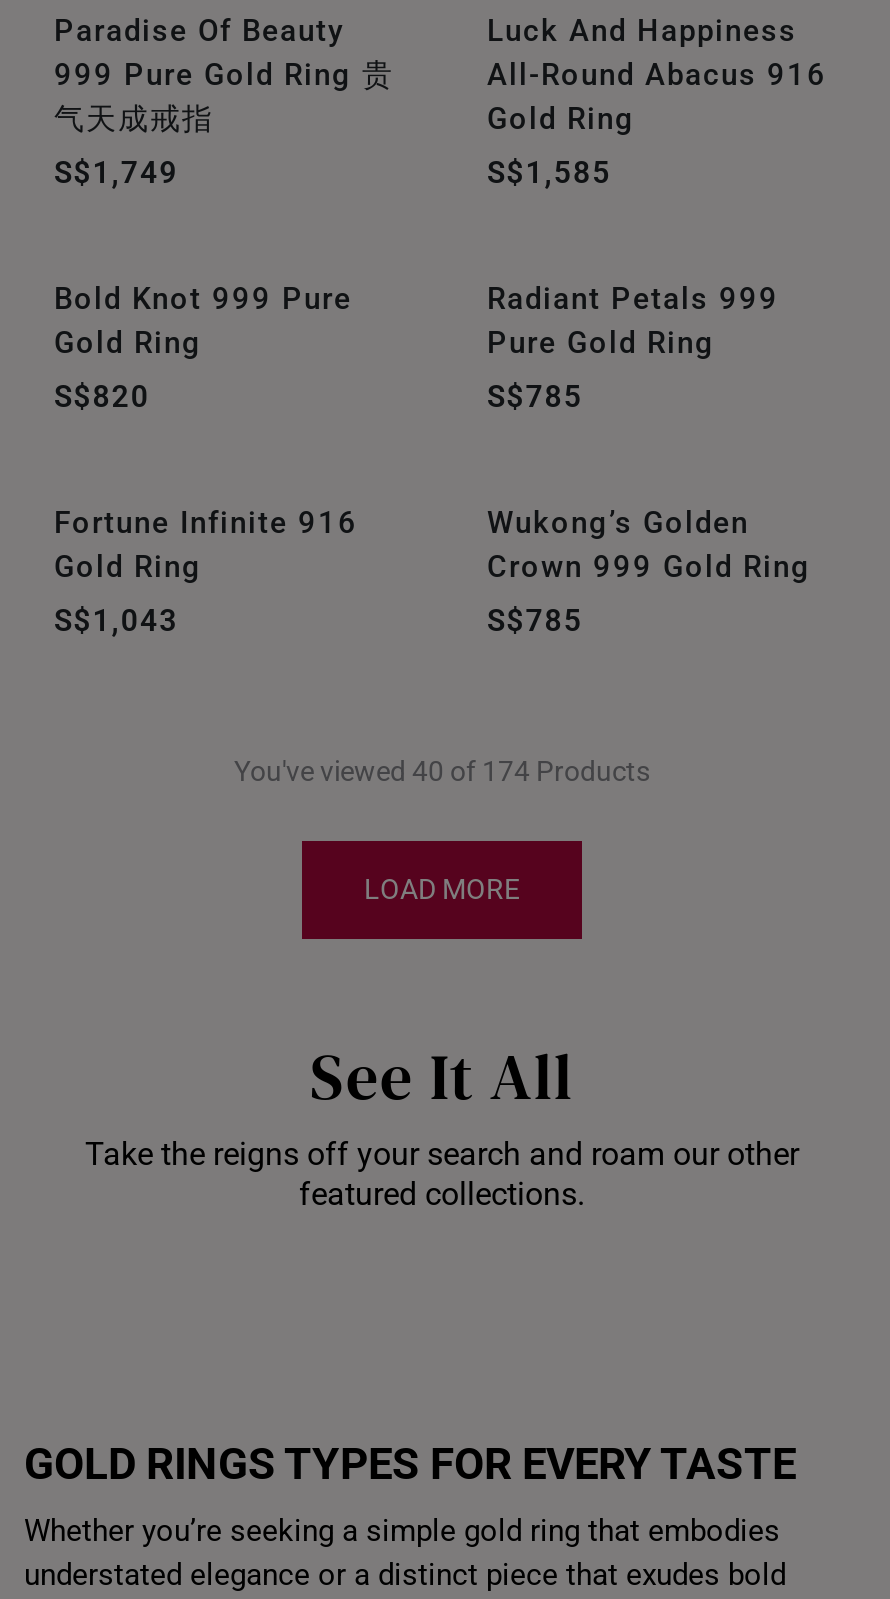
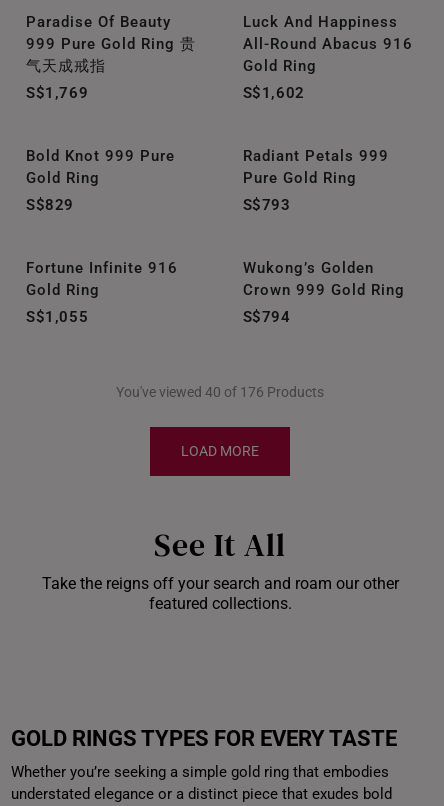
- S$1,749
+ S$1,769

- S$1,585
+ S$1,602

- S$820
+ S$829

- S$785
+ S$793

- S$1,043
+ S$1,055

- S$785
+ S$794

- You've viewed 40 of 174 Products
+ You've viewed 40 of 176 Products
